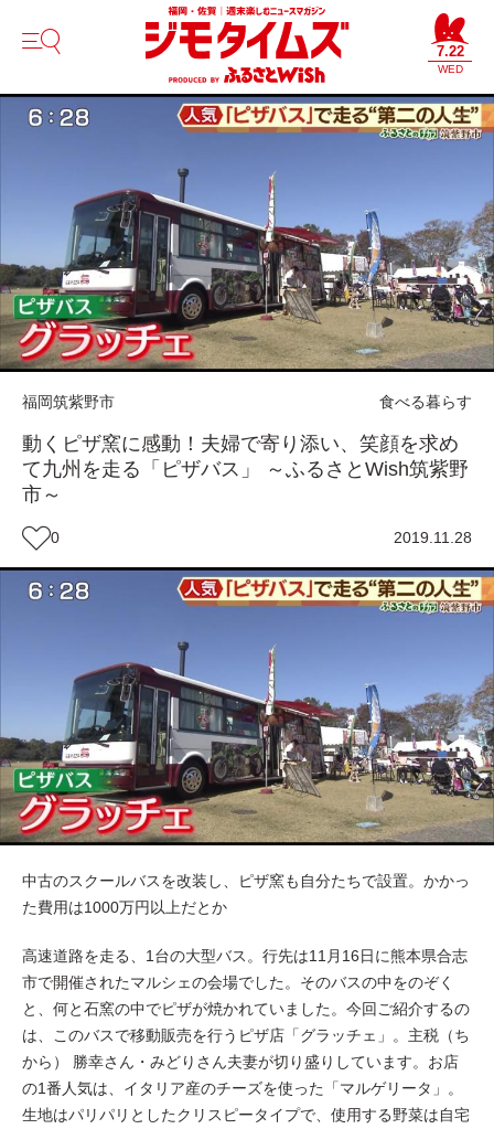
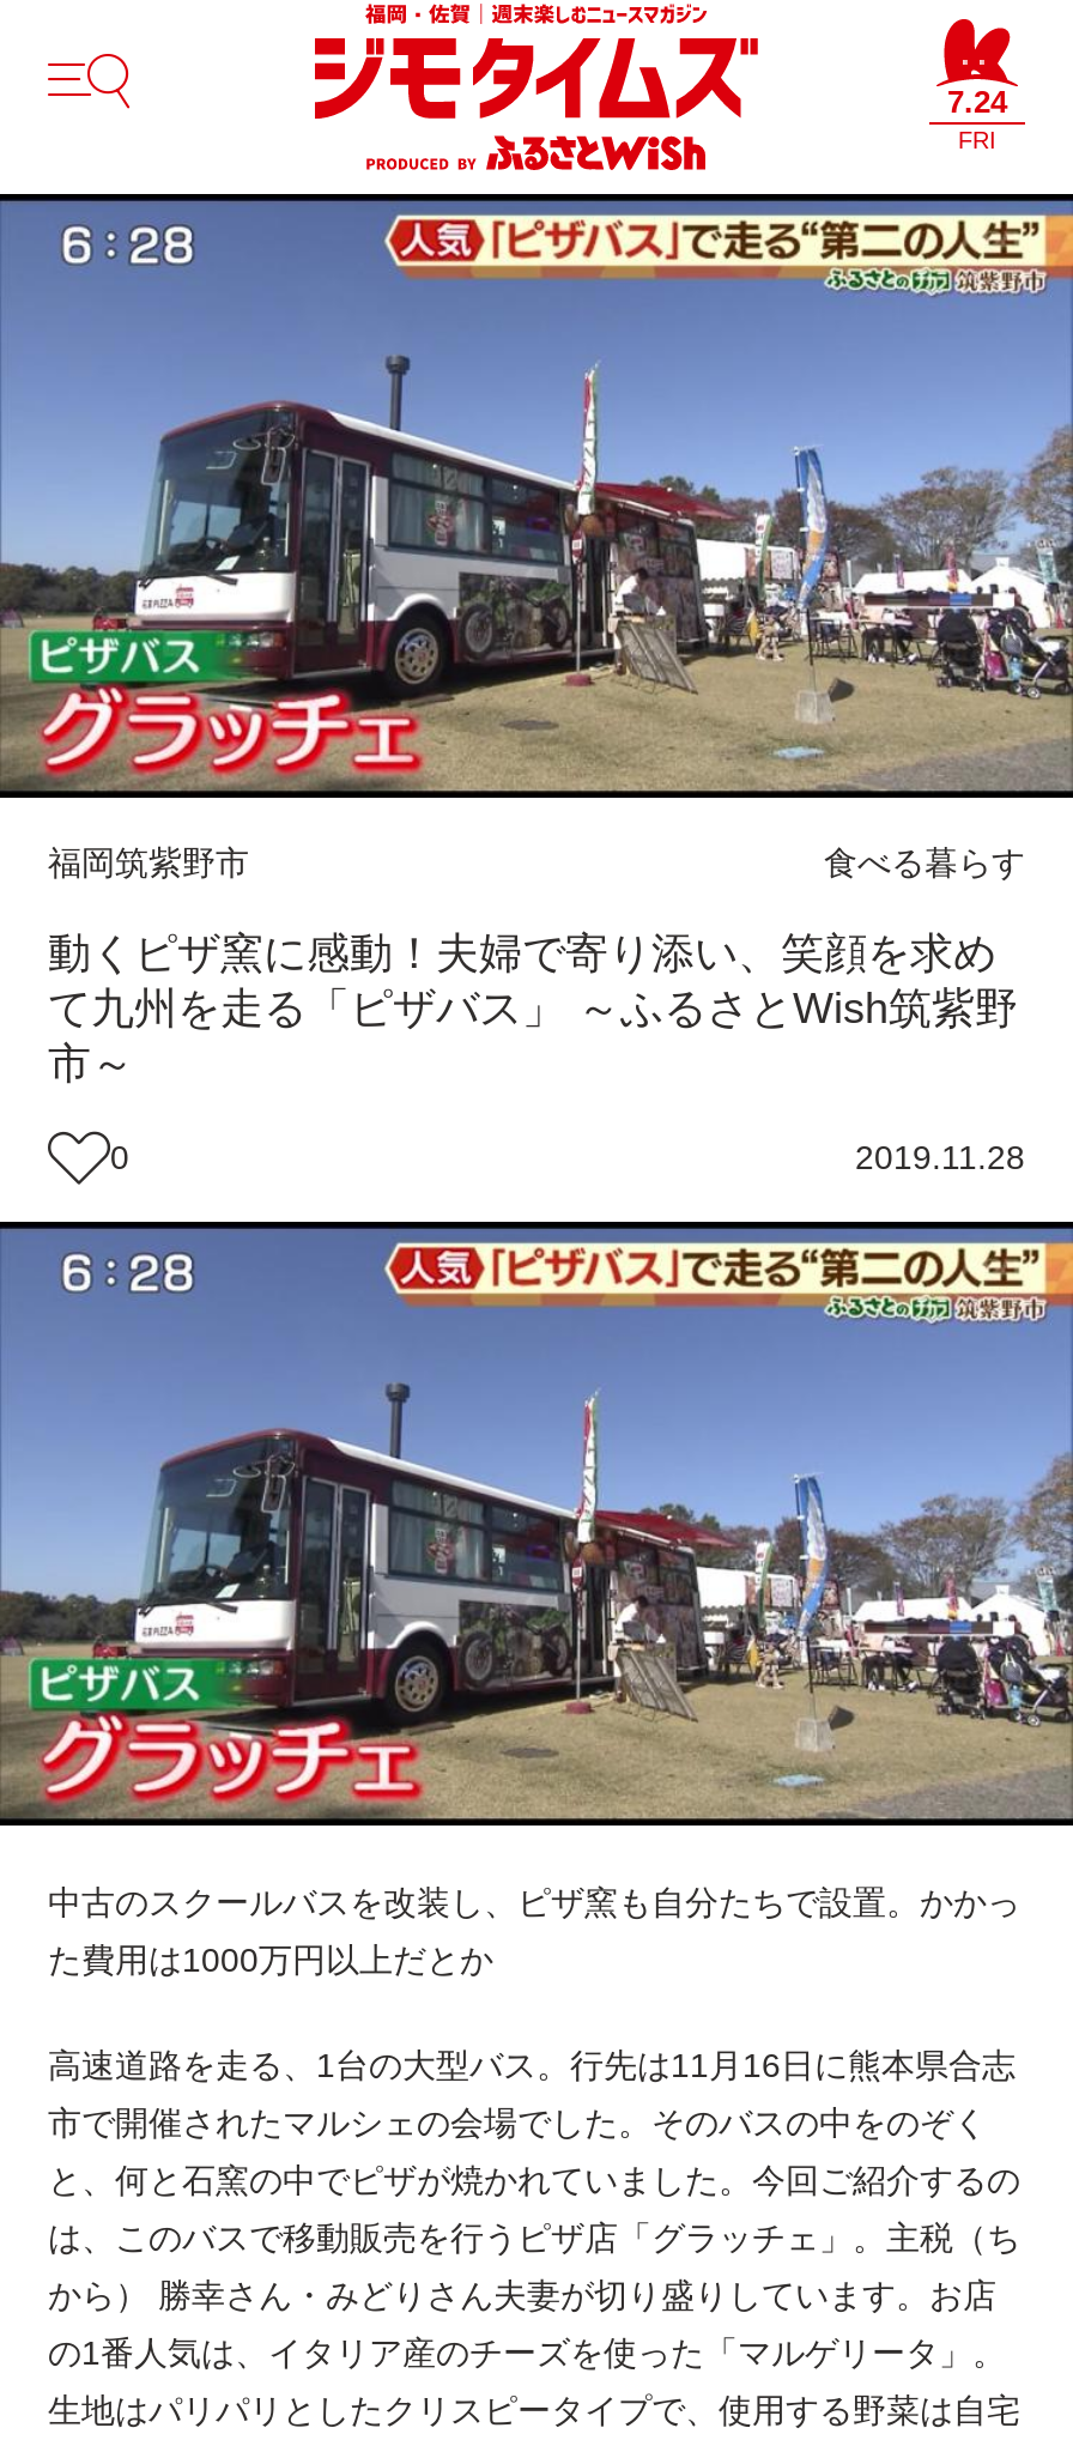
- 7.22
- WED
+ 7.24
+ FRI
